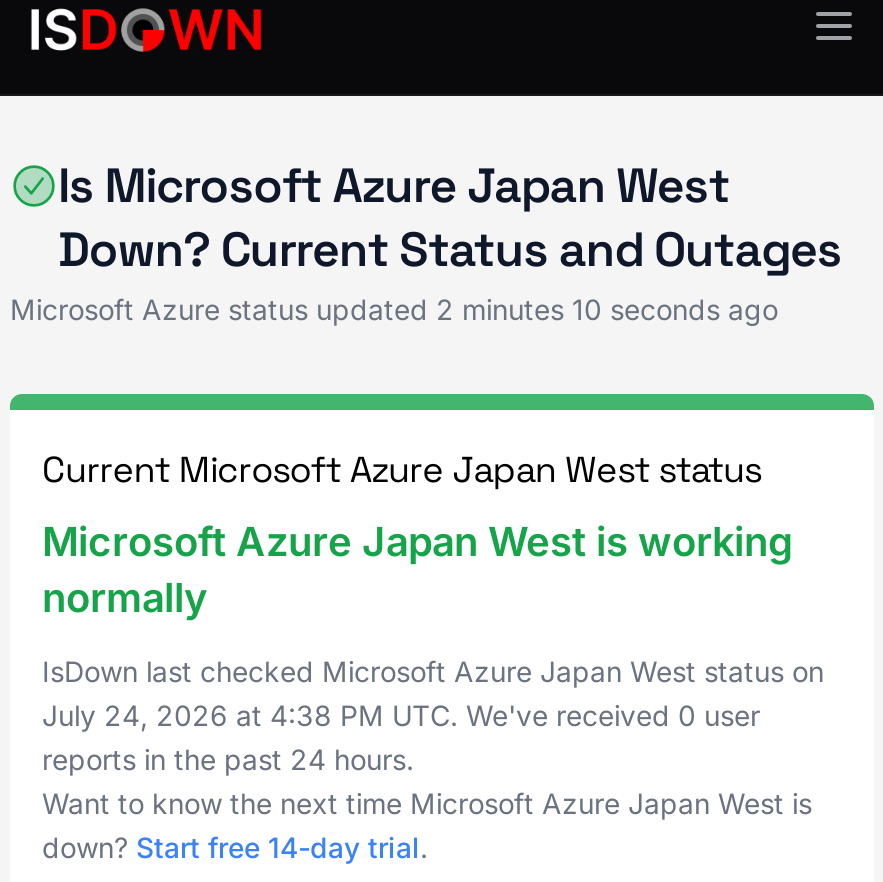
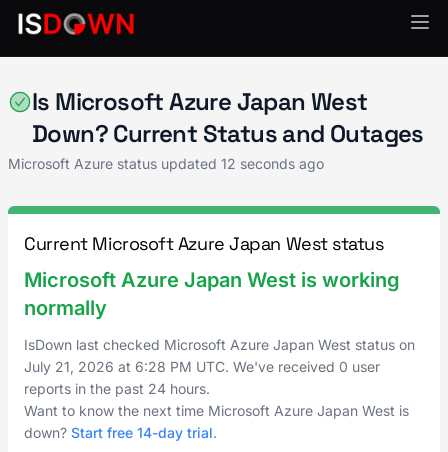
- Microsoft Azure status updated 2 minutes 10 seconds ago
+ Microsoft Azure status updated 12 seconds ago

- July 24, 2026 at 4:38 PM UTC. We've received 0 user
+ July 21, 2026 at 6:28 PM UTC. We've received 0 user
